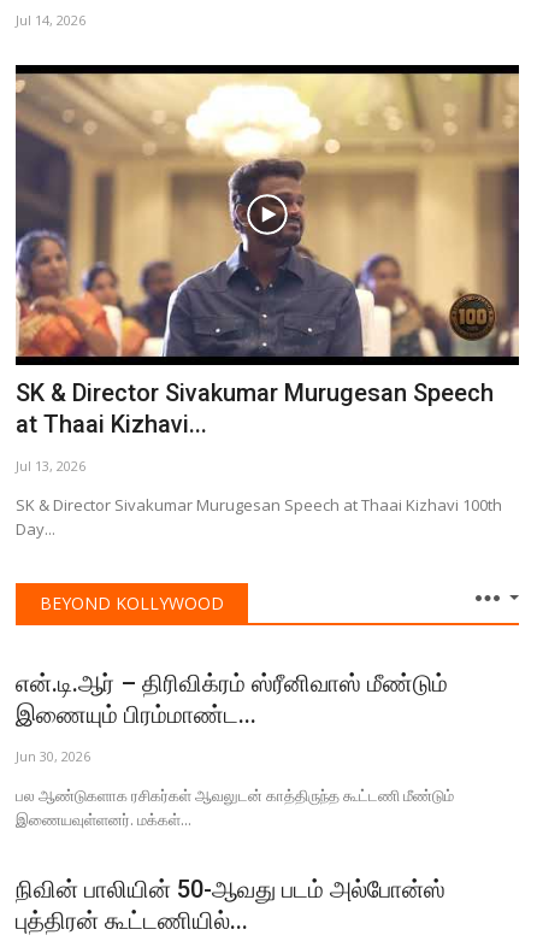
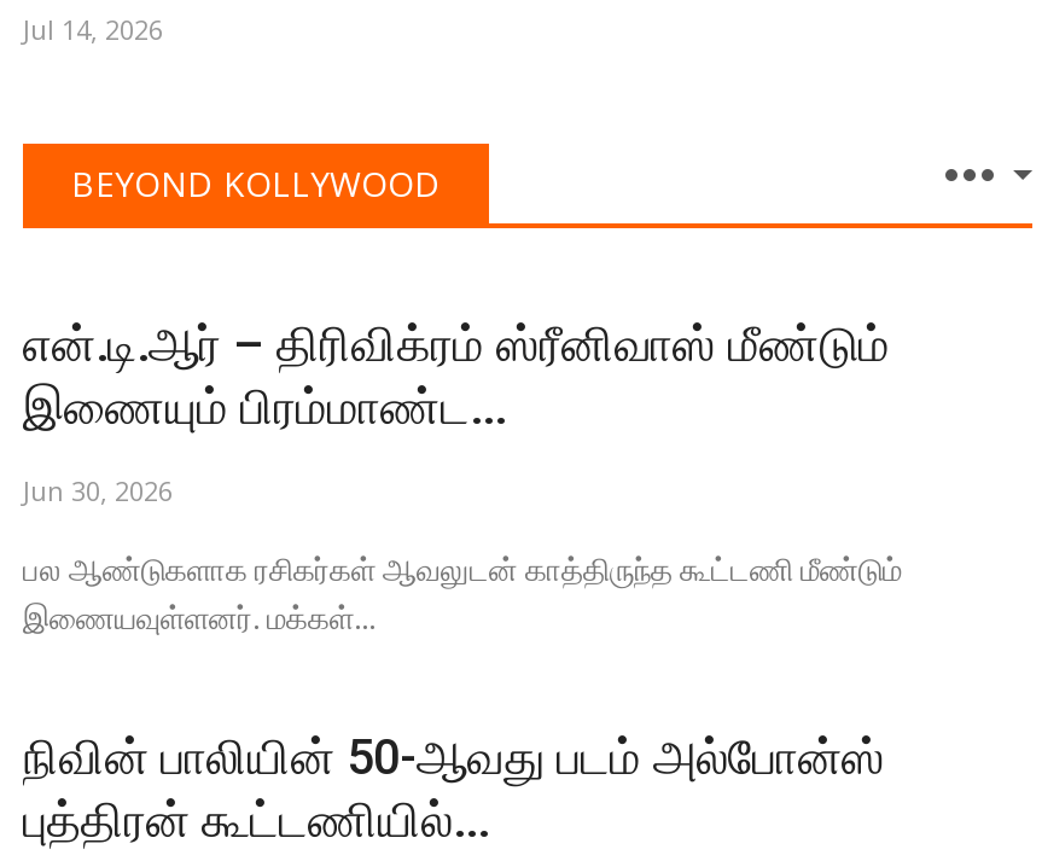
- [image]
- SK & Director Sivakumar Murugesan Speech
- at Thaai Kizhavi...
- Jul 13, 2026
- SK & Director Sivakumar Murugesan Speech at Thaai Kizhavi 100th
- Day...
